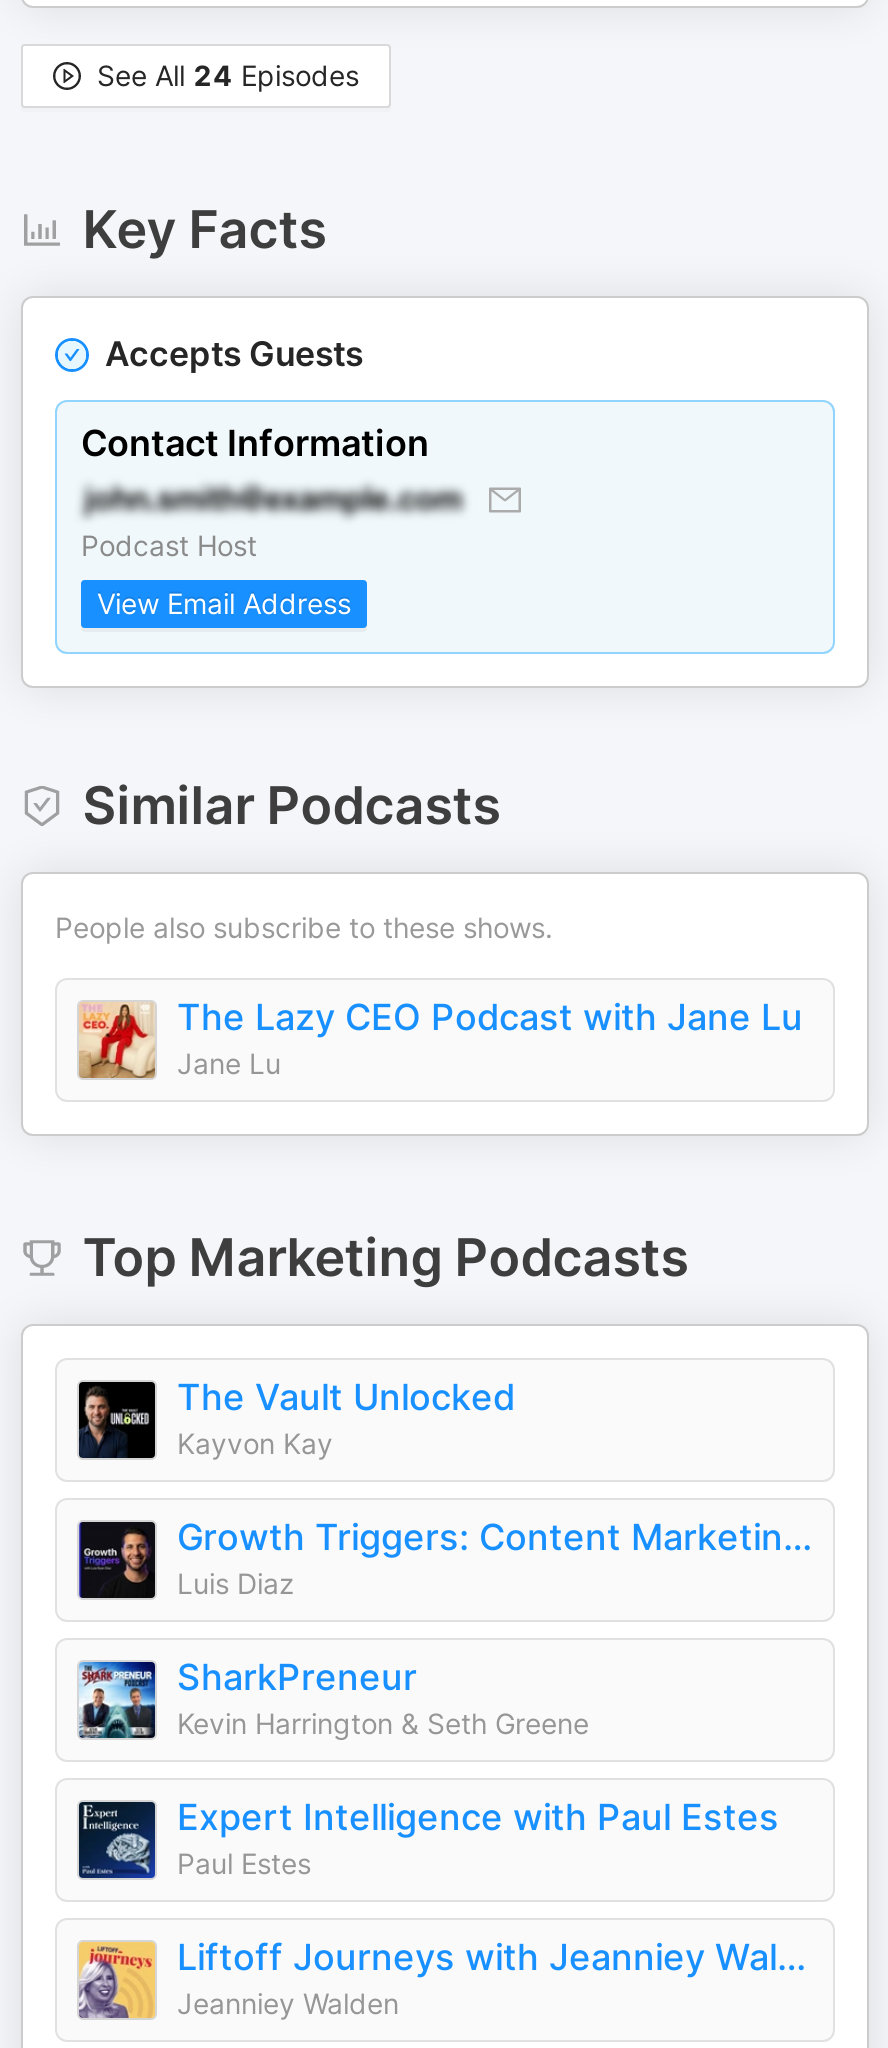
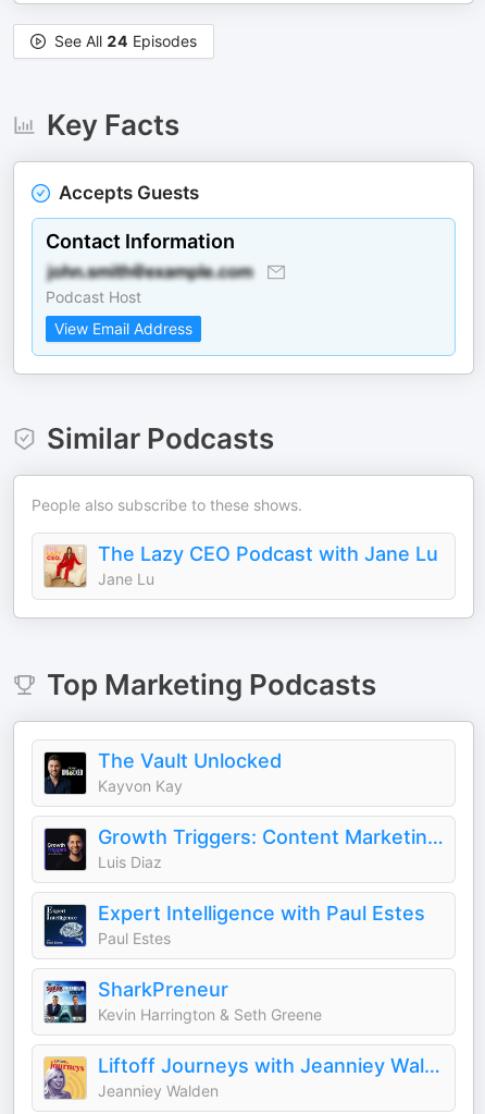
moved down: [image] | SharkPreneur | Kevin Harrington & Seth Greene

moved up: [image] | Expert Intelligence with Paul Estes | Paul Estes
